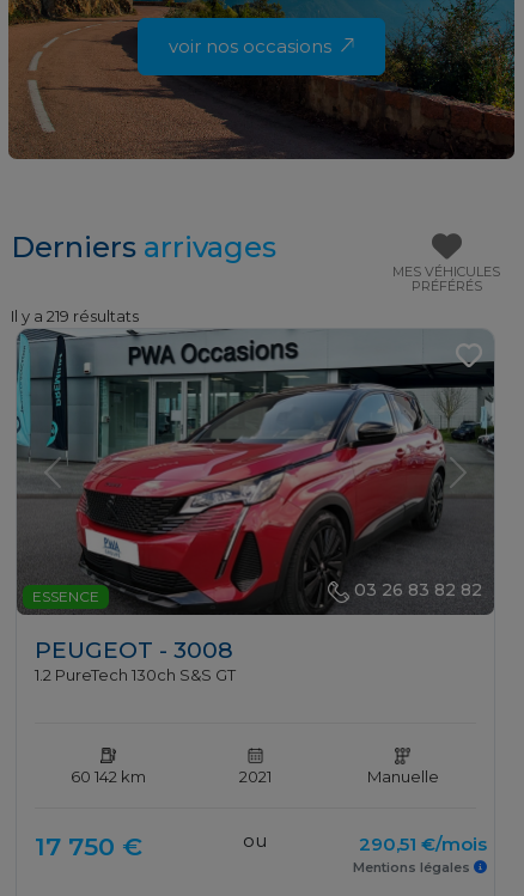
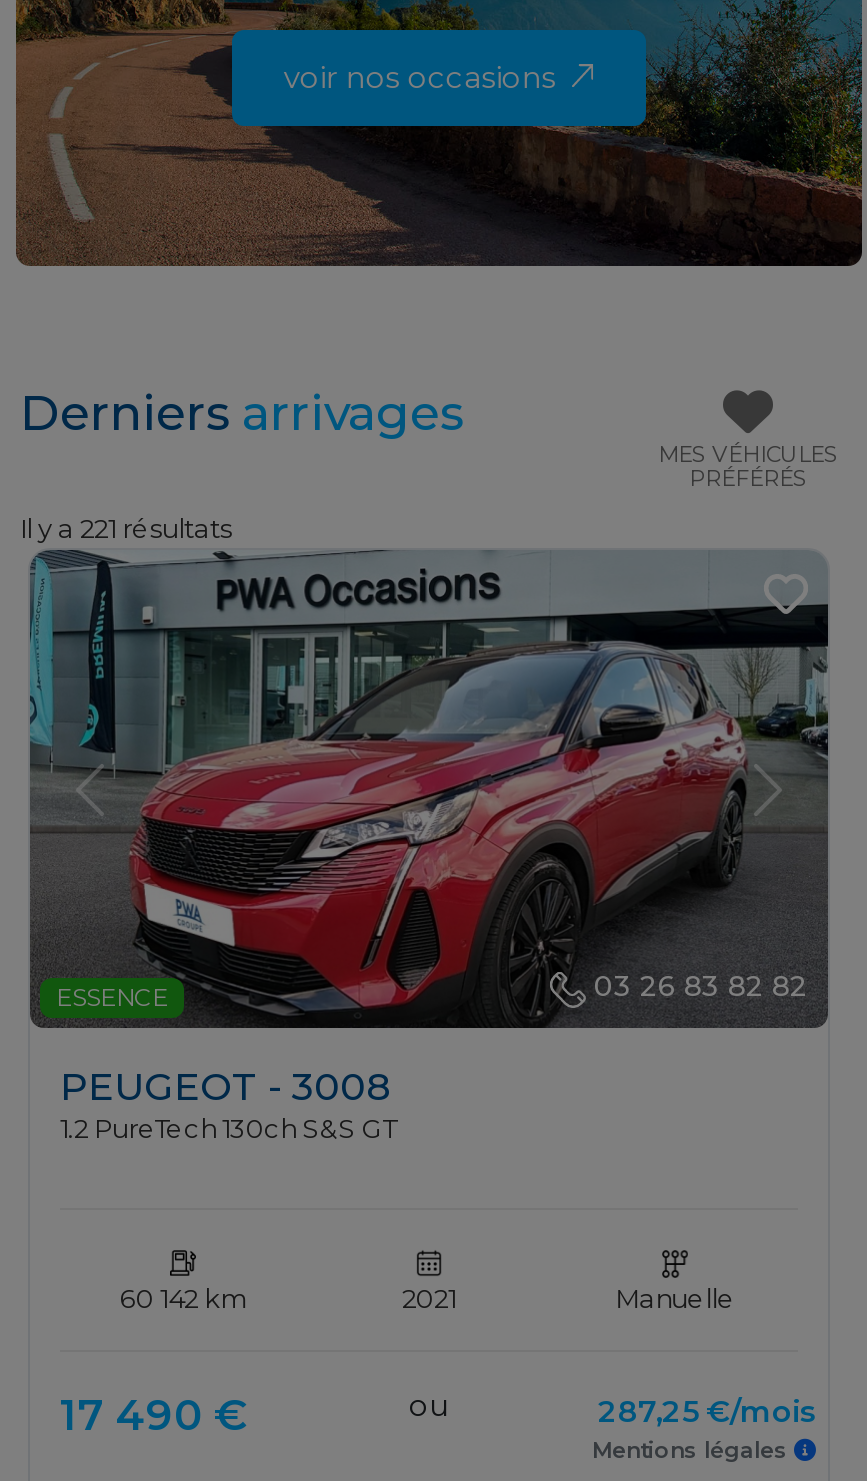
- Il y a 219 résultats
+ Il y a 221 résultats

- 17 750 €
+ 17 490 €

- 290,51 €/mois
+ 287,25 €/mois
